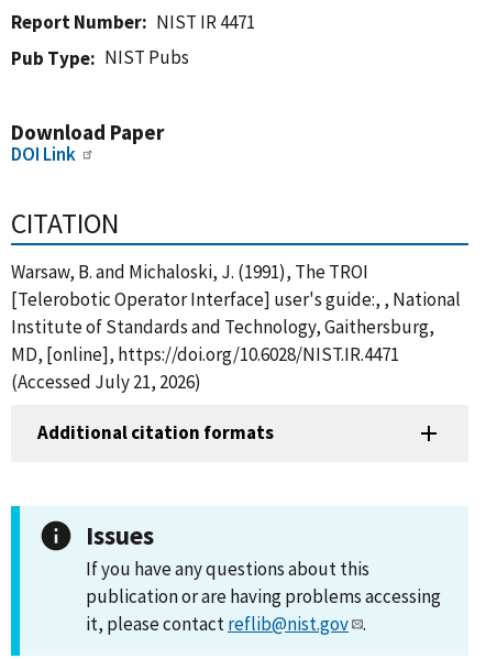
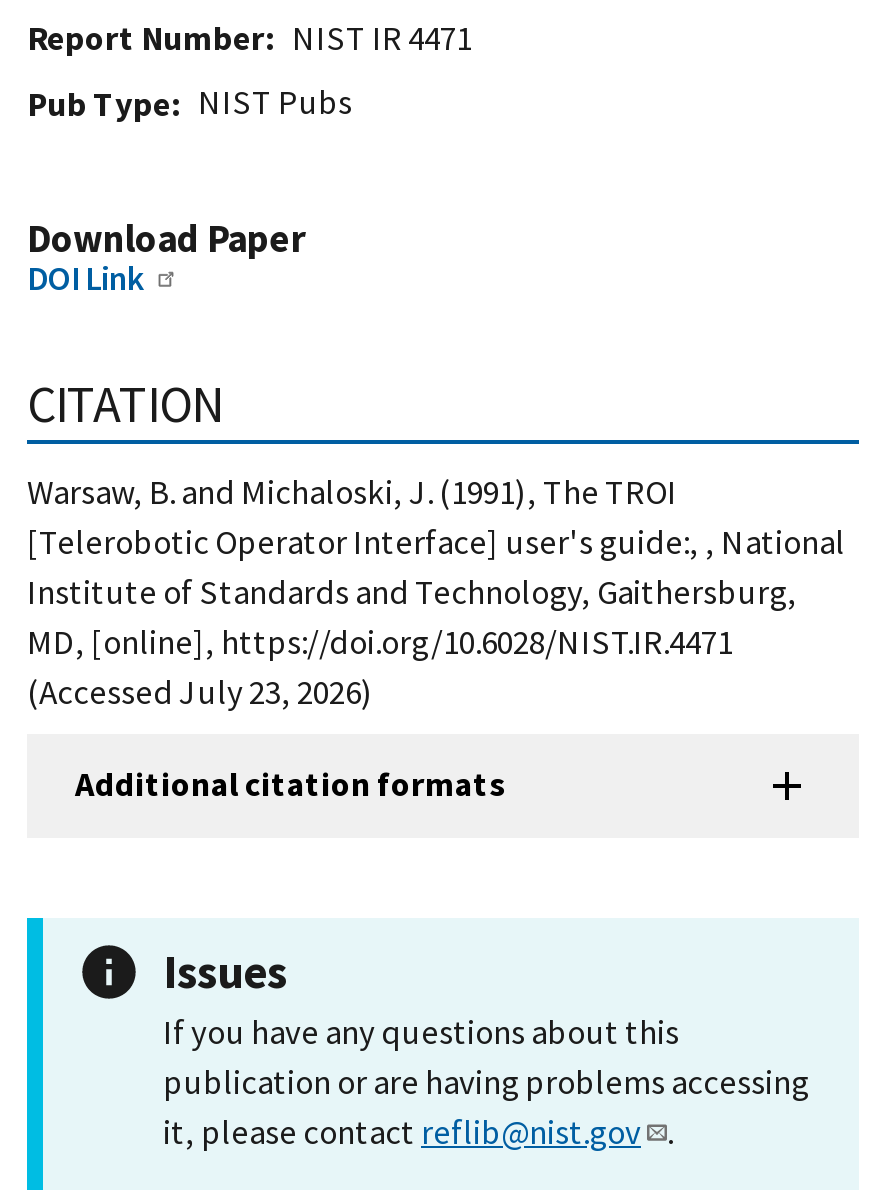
- (Accessed July 21, 2026)
+ (Accessed July 23, 2026)
